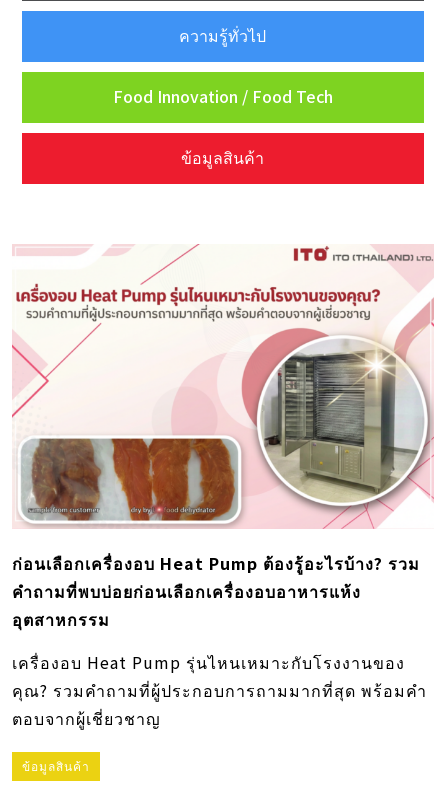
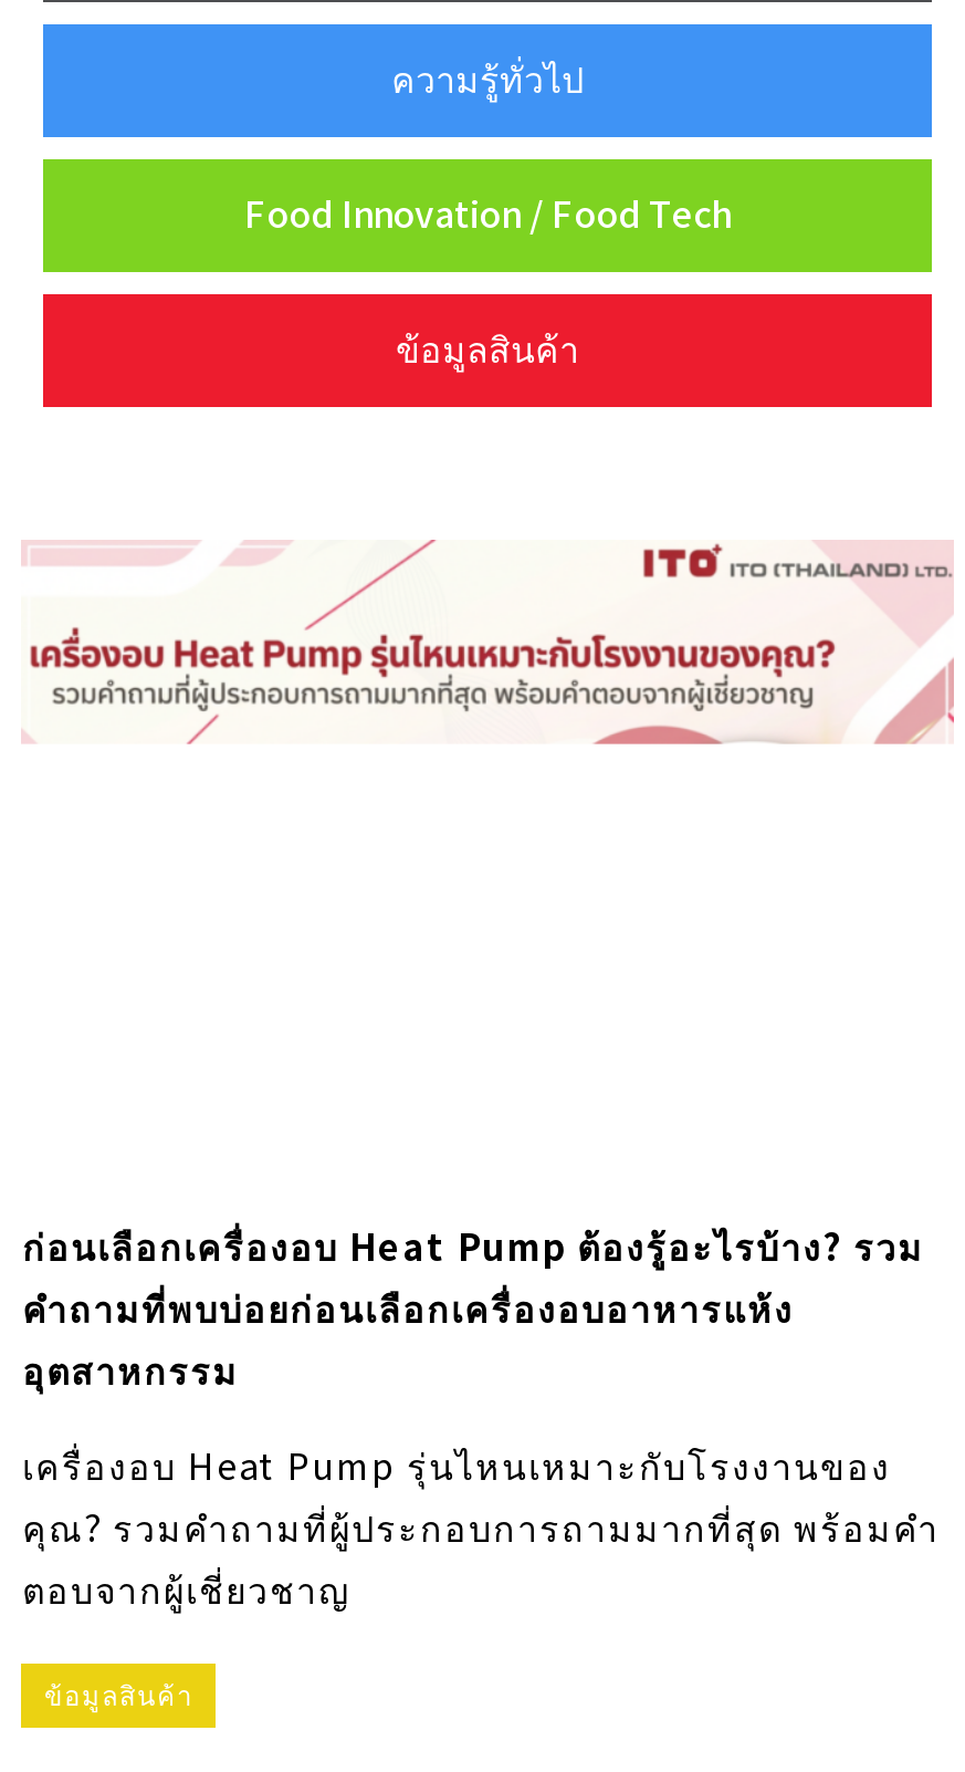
- [image]
